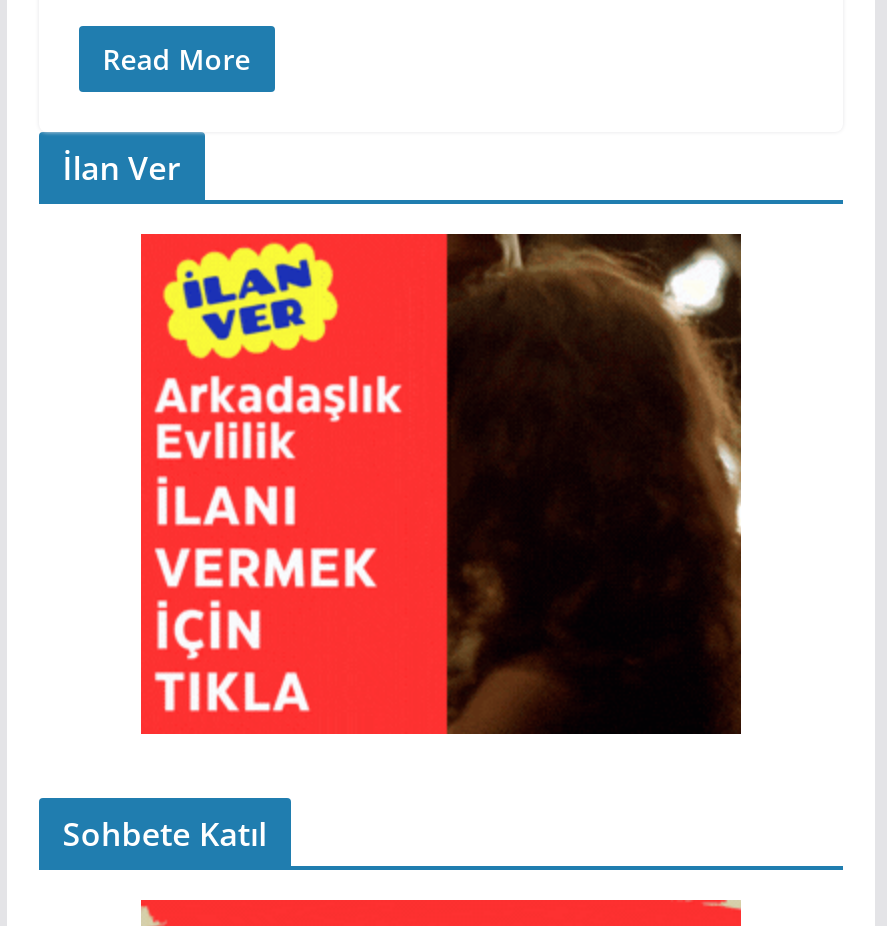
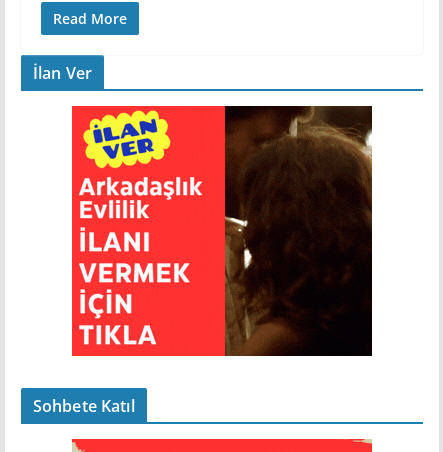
- [image]
+ [image]
